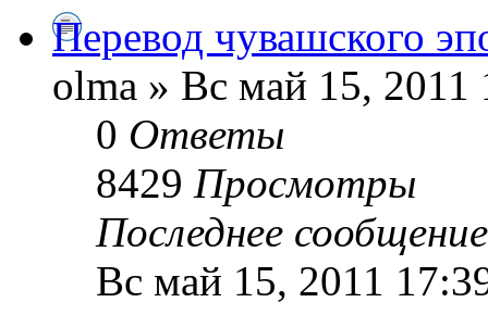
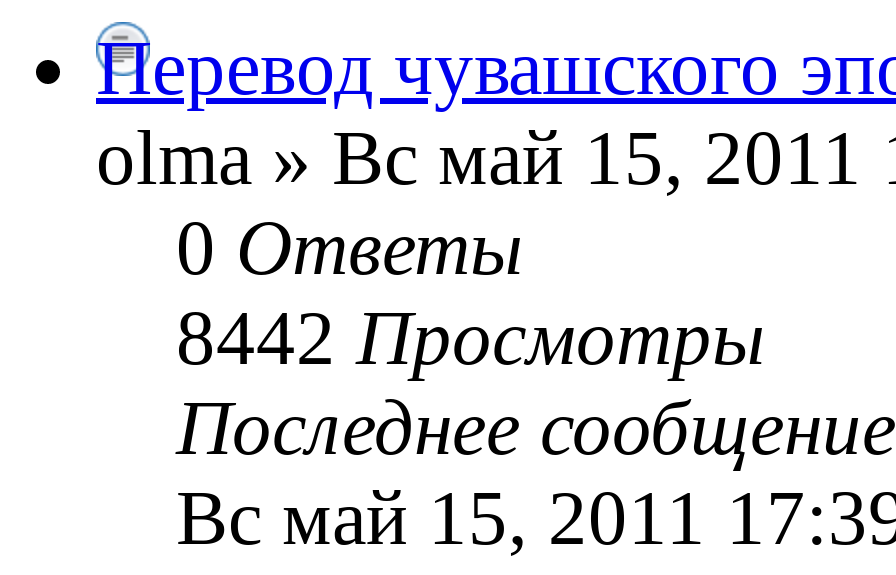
- 8429 Просмотры
+ 8442 Просмотры
